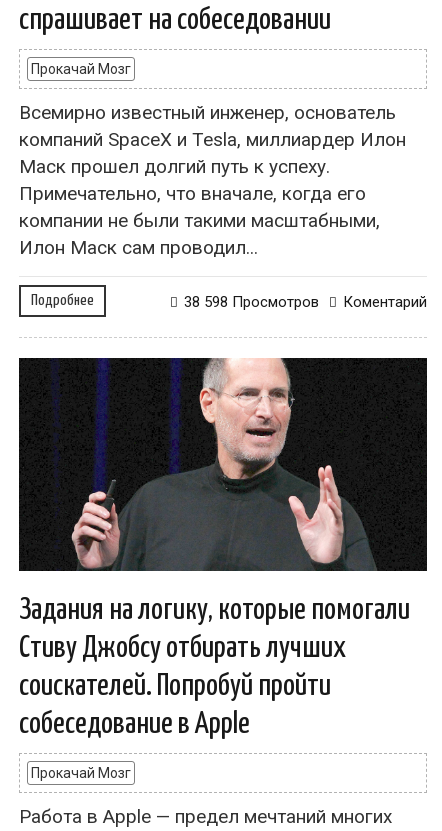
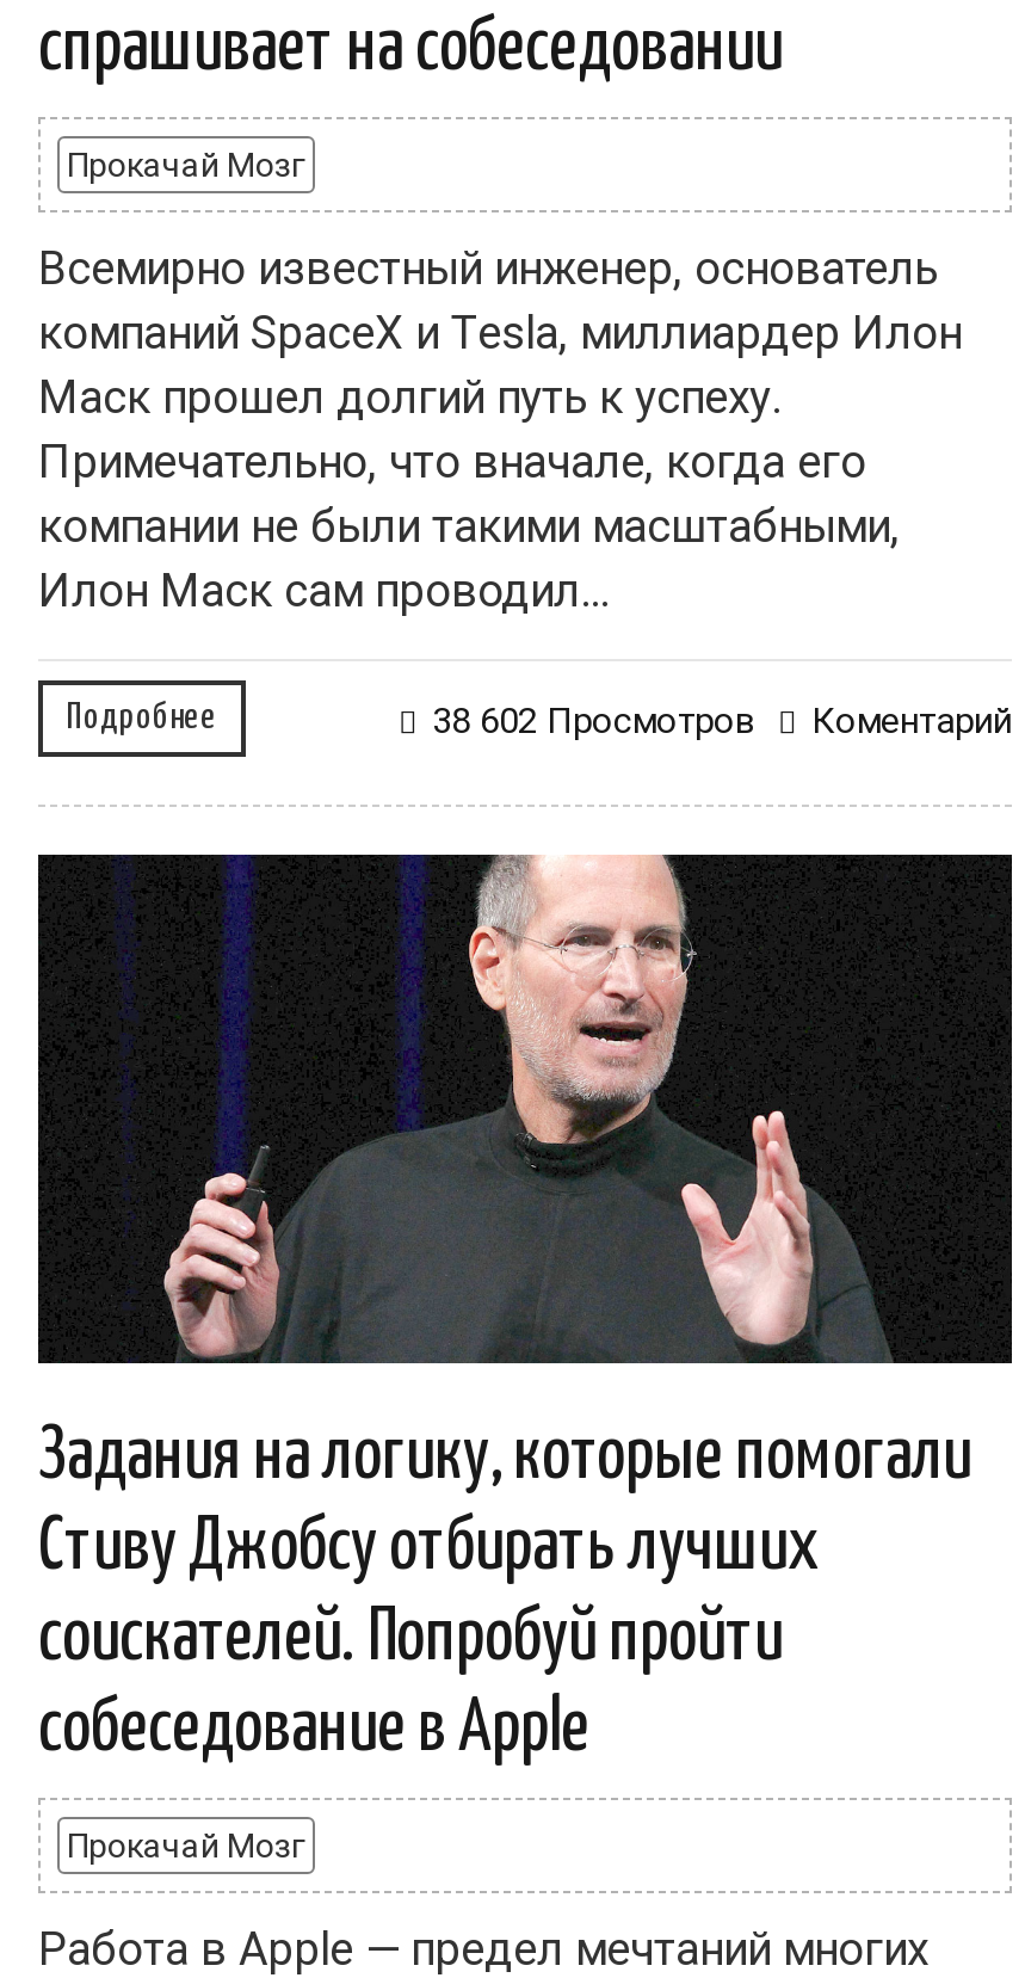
- 38 598 Просмотров Коментарий
+ 38 602 Просмотров Коментарий
